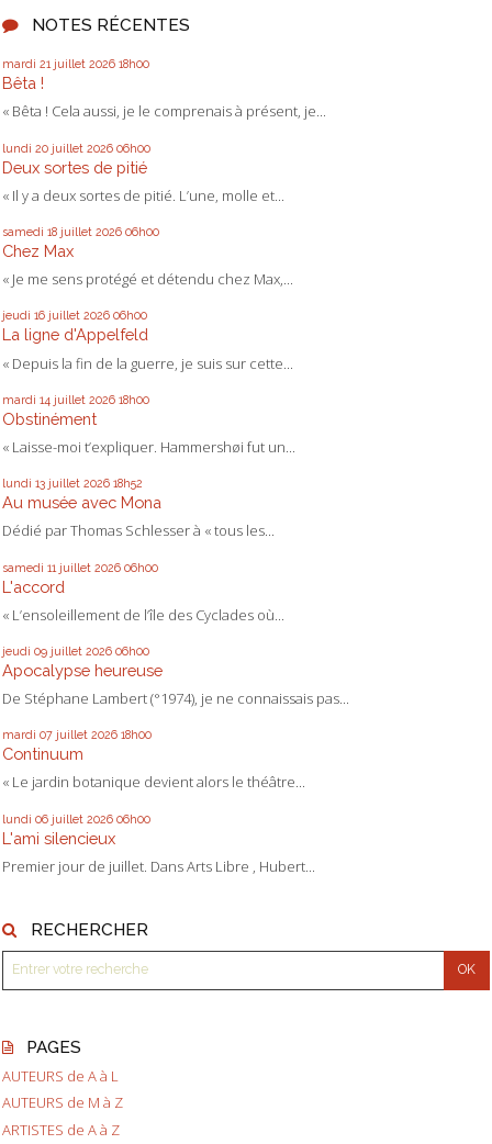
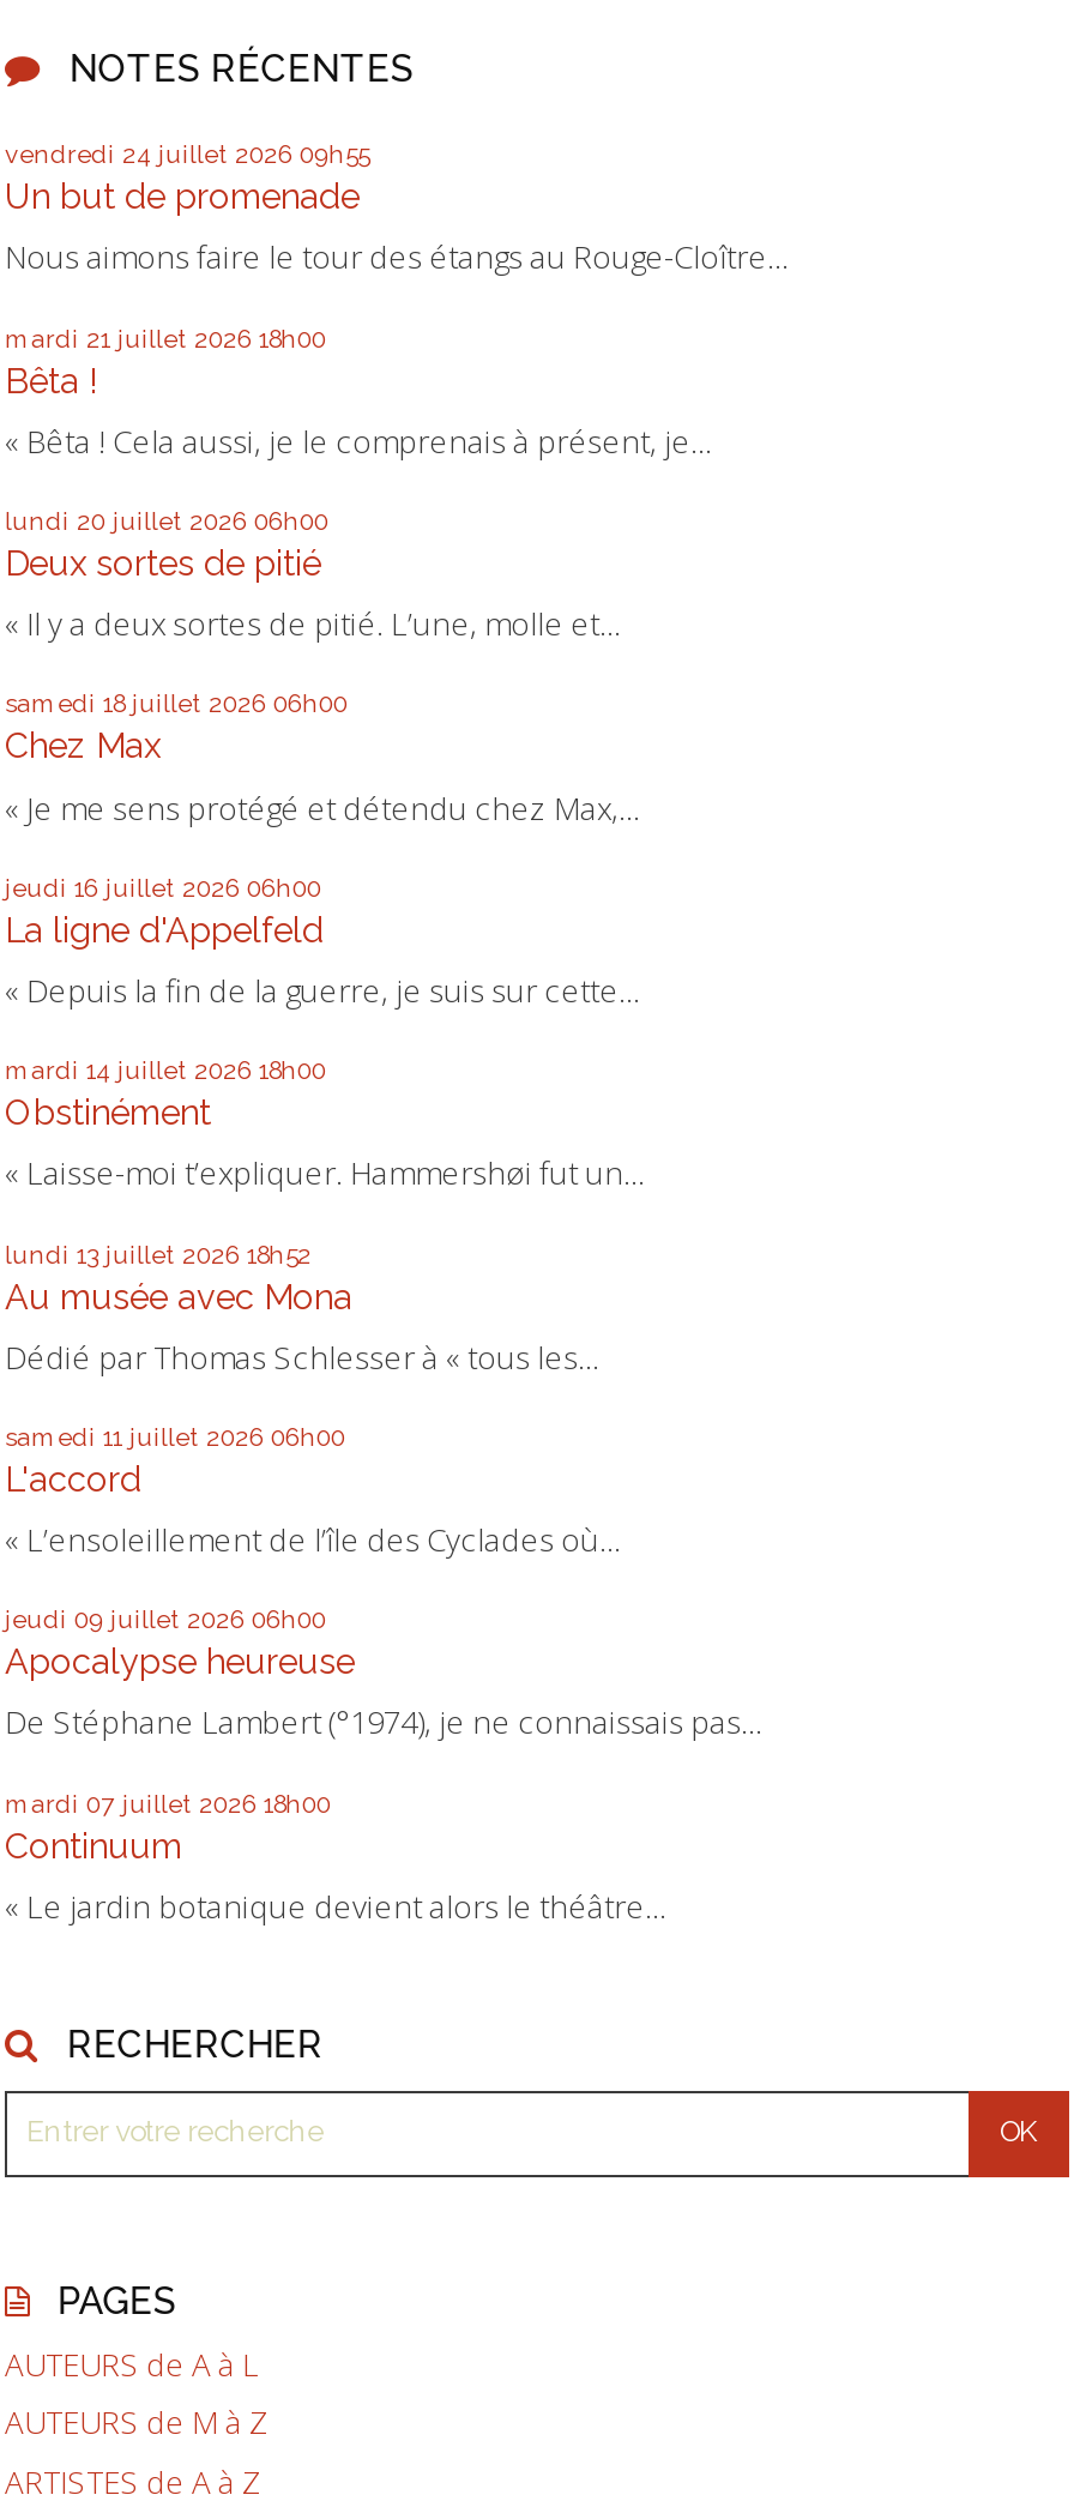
+ vendredi 24 juillet 2026 09h55
+ Un but de promenade
+ Nous aimons faire le tour des étangs au Rouge-Cloître...

moved down: mardi 21 juillet 2026 18h00 | Bêta ! | « Bêta ! Cela aussi, je le comprenais à présent, je... | ... | Continuum | « Le jardin botanique devient alors le théâtre...

- lundi 06 juillet 2026 06h00
- L'ami silencieux
- Premier jour de juillet. Dans Arts Libre , Hubert...
